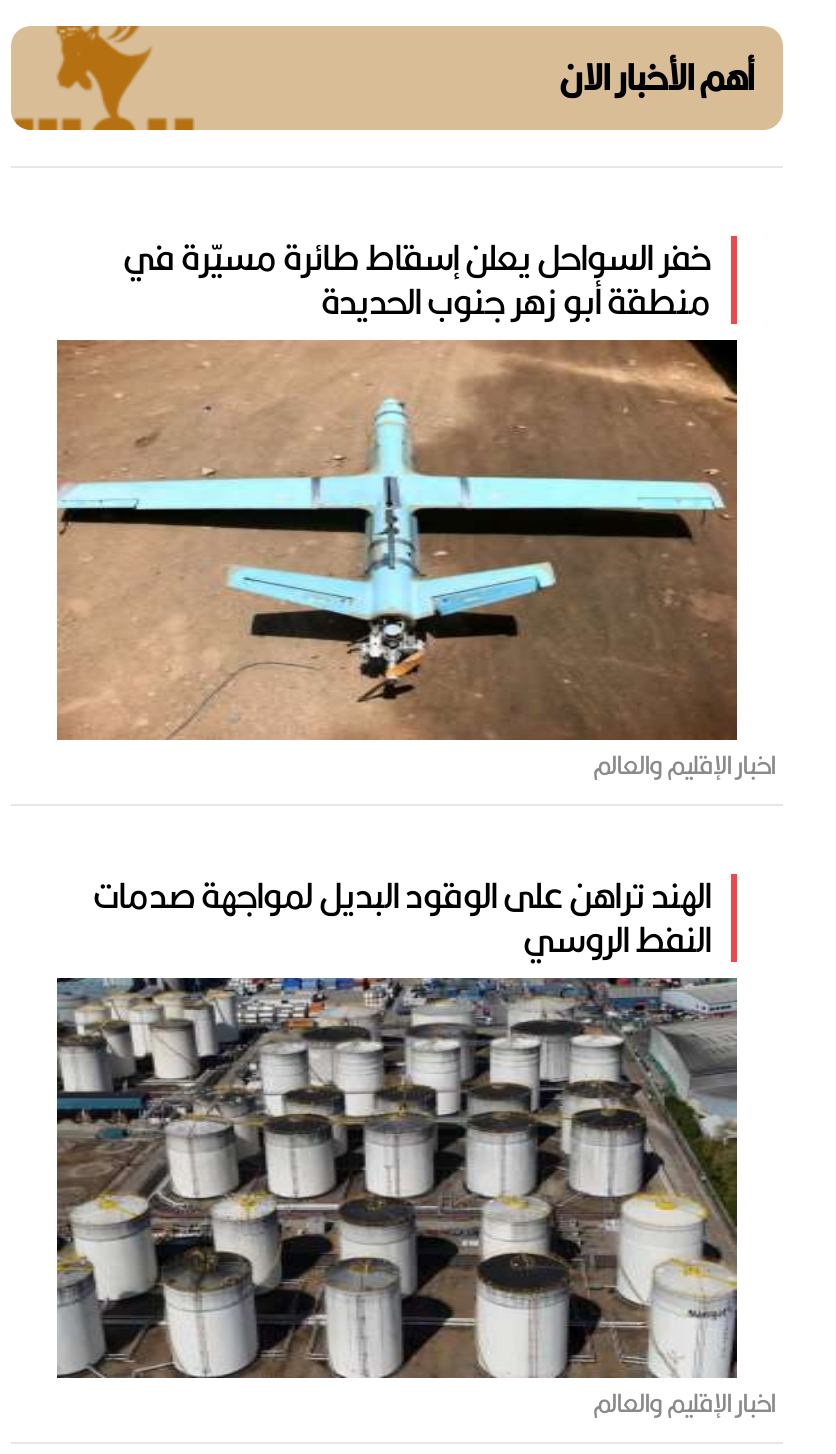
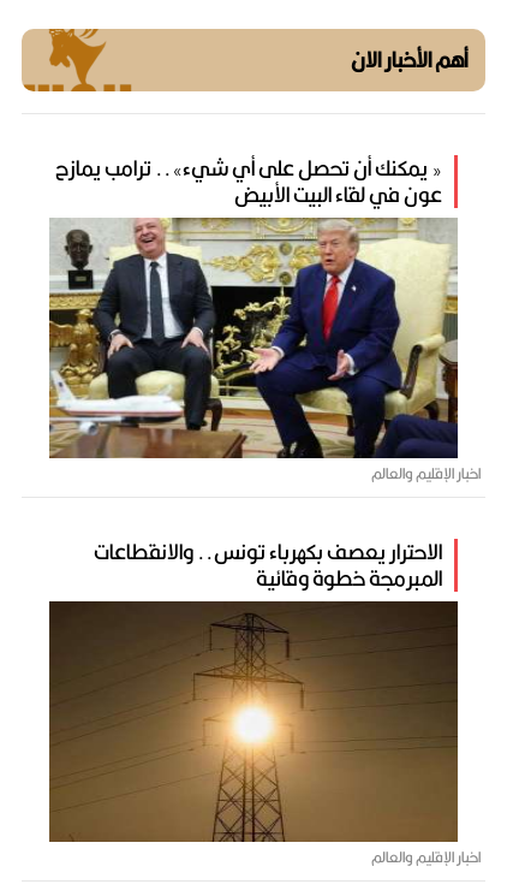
- خفر السواحل يعلن إسقاط طائرة مسيّرة في
- منطقة أبو زهر جنوب الحديدة
+ « يمكنك أن تحصل على أي شيء».. ترامب يمازح
+ عون في لقاء البيت الأبيض

- [image]
+ [image]

- الهند تراهن على الوقود البديل لمواجهة صدمات
- النفط الروسي
+ الاحترار يعصف بكهرباء تونس.. والانقطاعات
+ المبرمجة خطوة وقائية

- [image]
+ [image]
